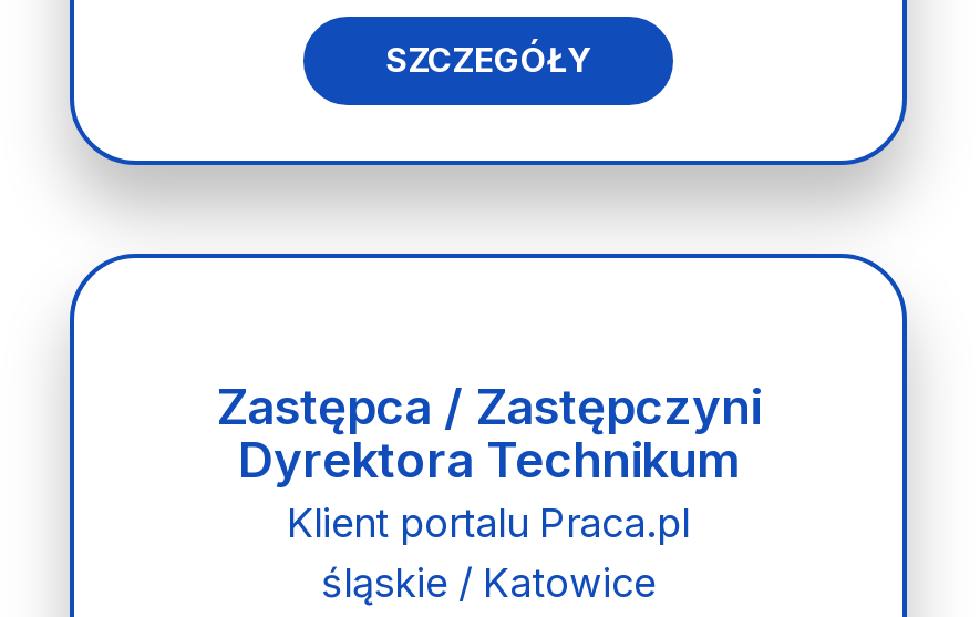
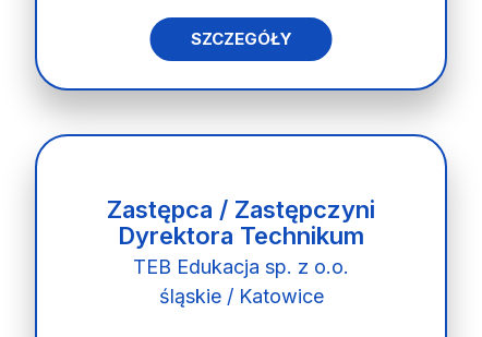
- Klient portalu Praca.pl
+ TEB Edukacja sp. z o.o.
